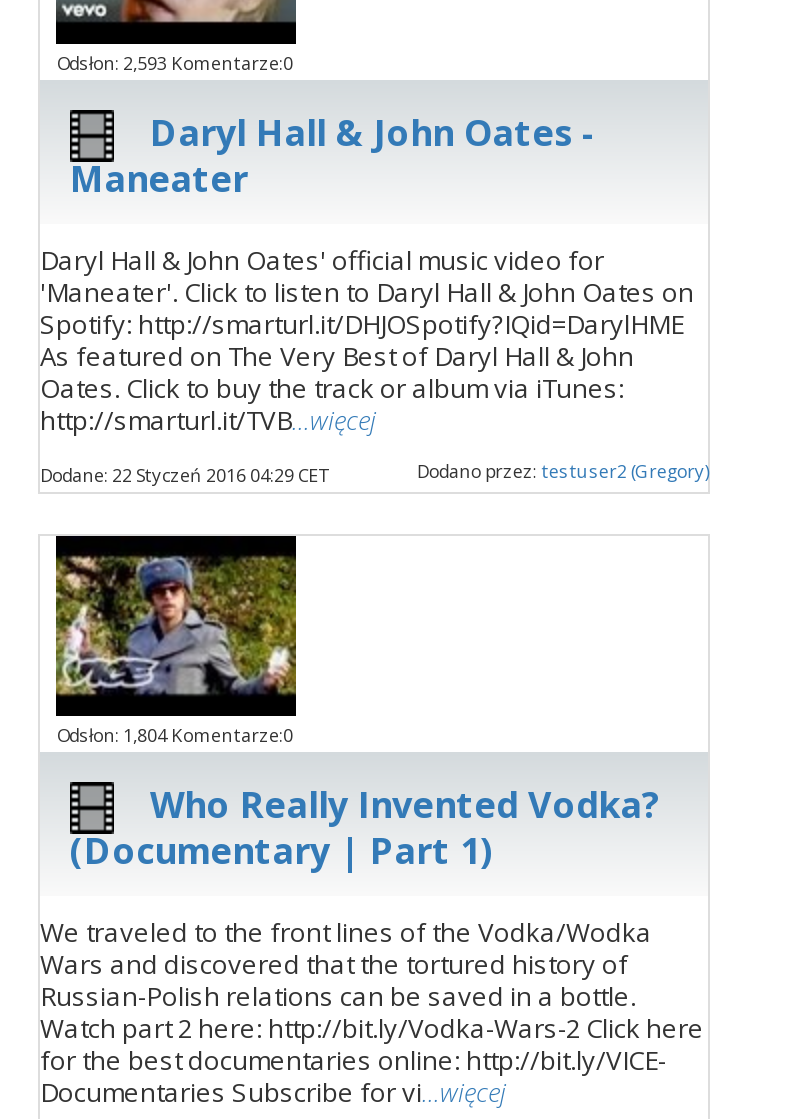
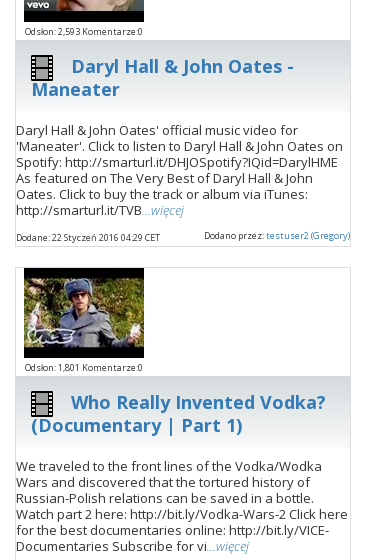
- Odsłon: 1,804 Komentarze:0
+ Odsłon: 1,801 Komentarze:0
